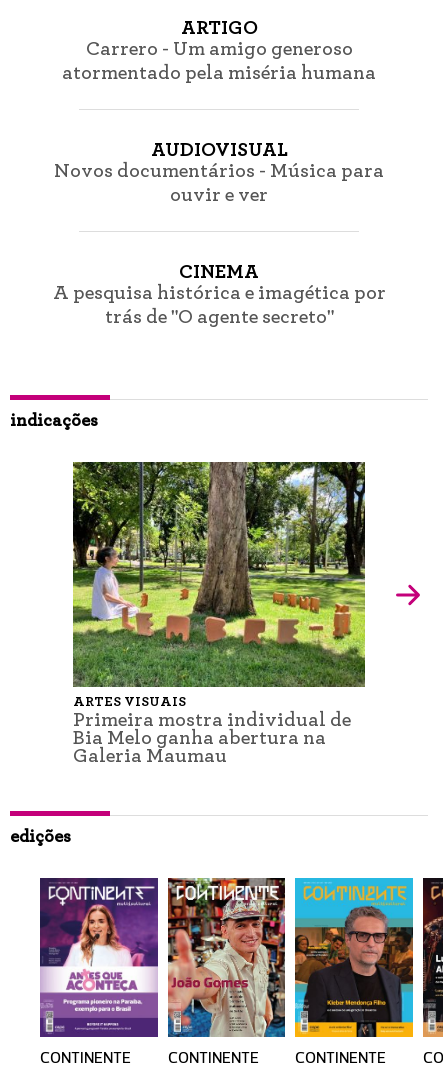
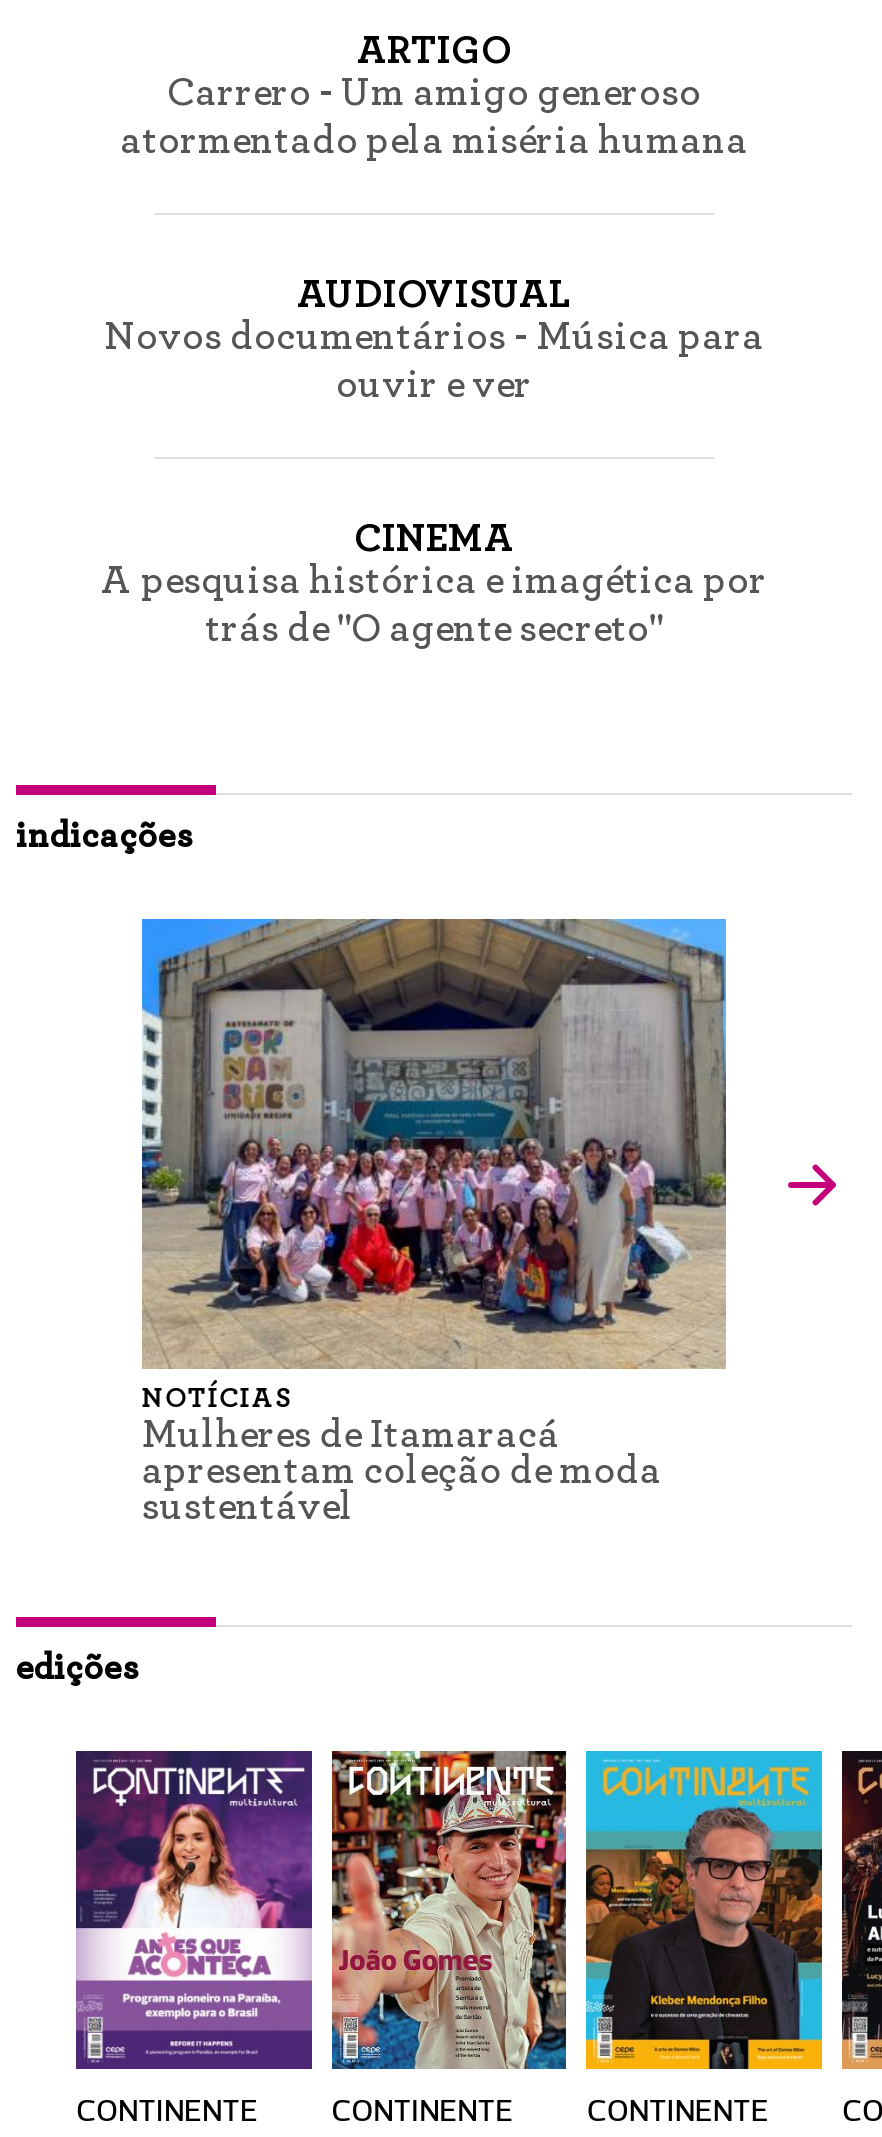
- [image]
- ARTES VISUAIS
- Primeira mostra individual de
- Bia Melo ganha abertura na
- Galeria Maumau
+ [image]
+ NOTÍCIAS
+ Mulheres de Itamaracá
+ apresentam coleção de moda
+ sustentável
